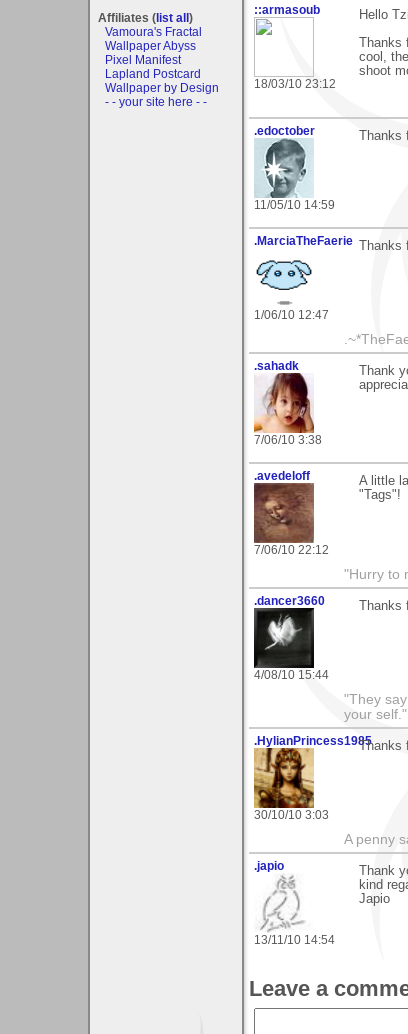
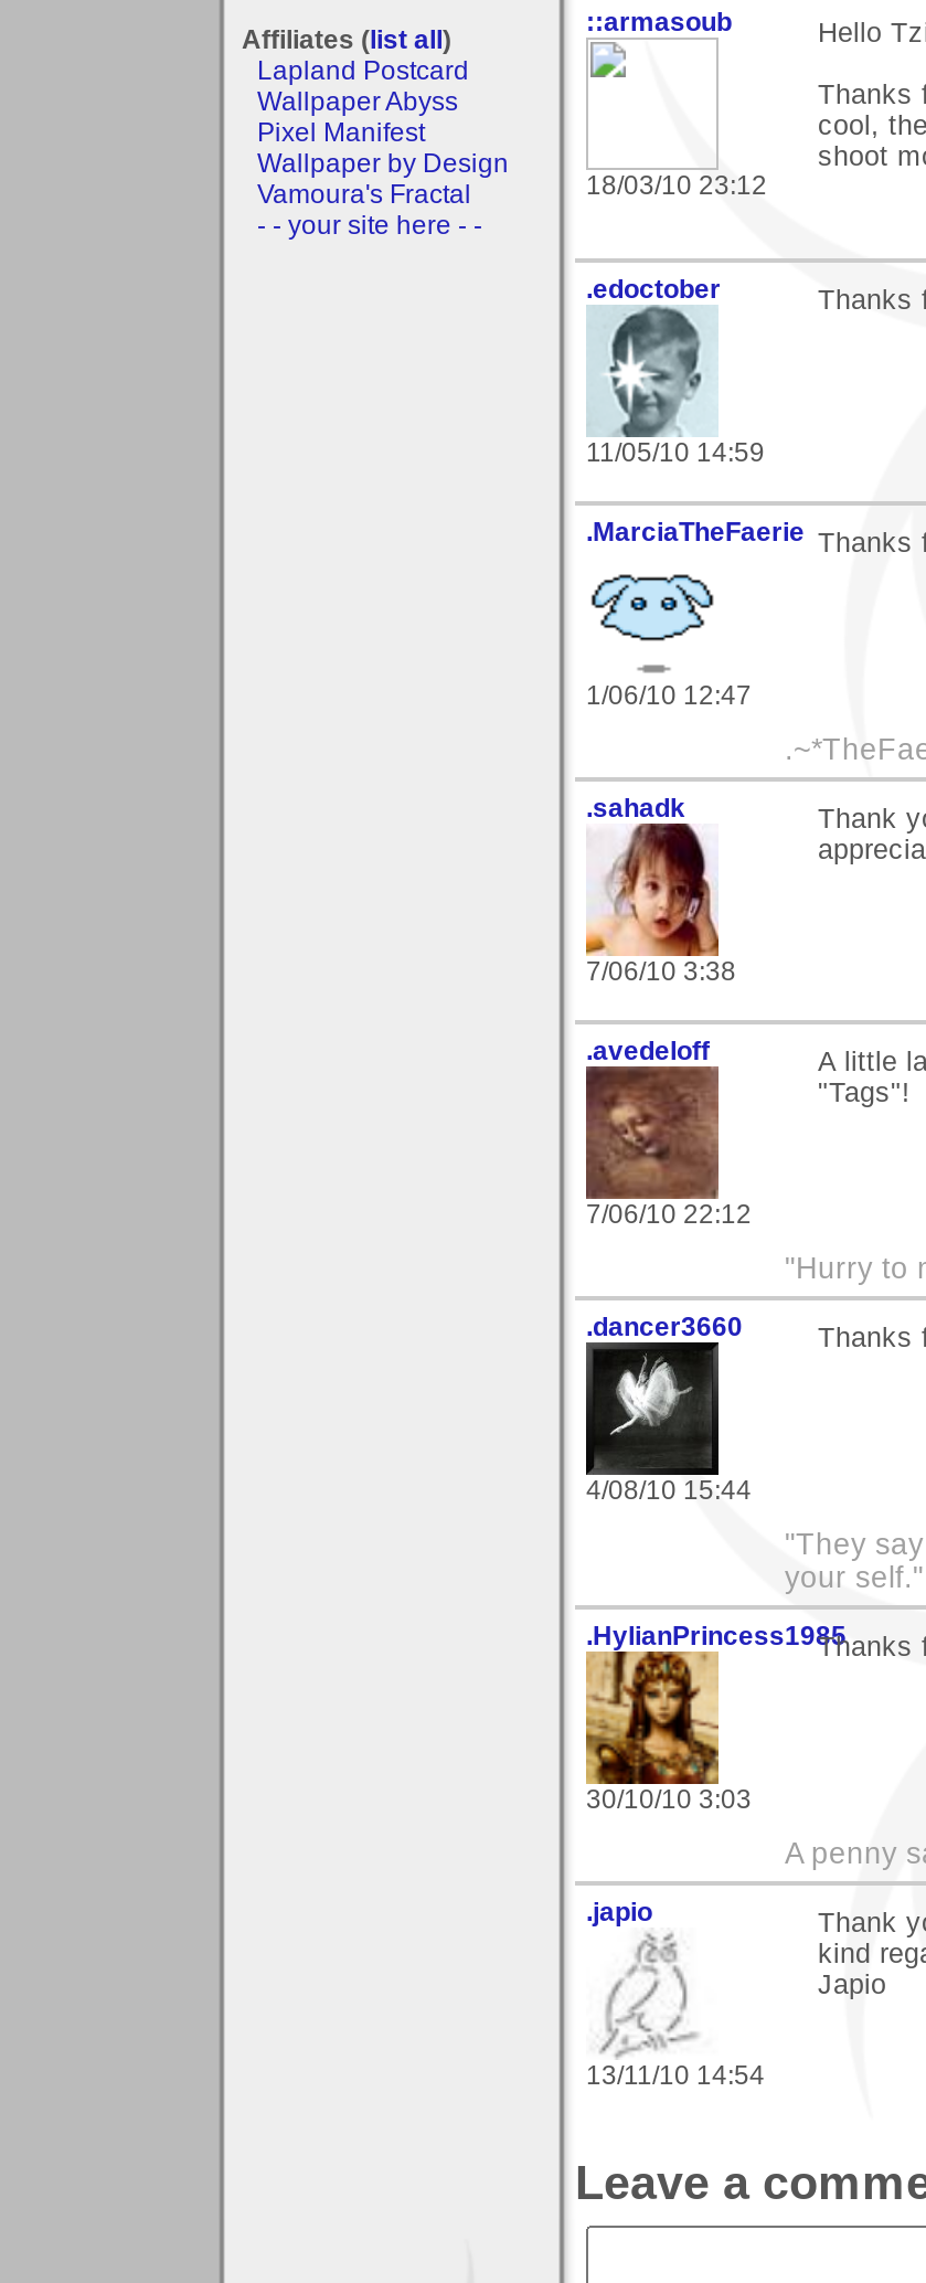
moved down: Vamoura's Fractal

moved up: Lapland Postcard
